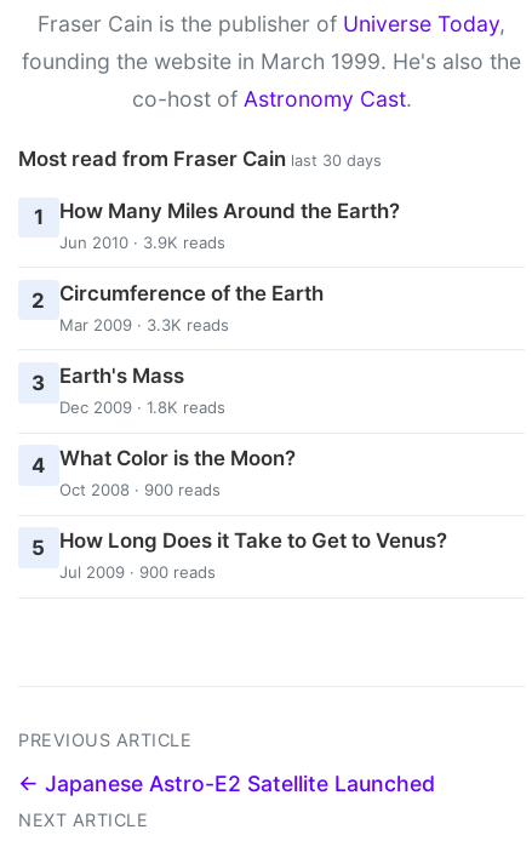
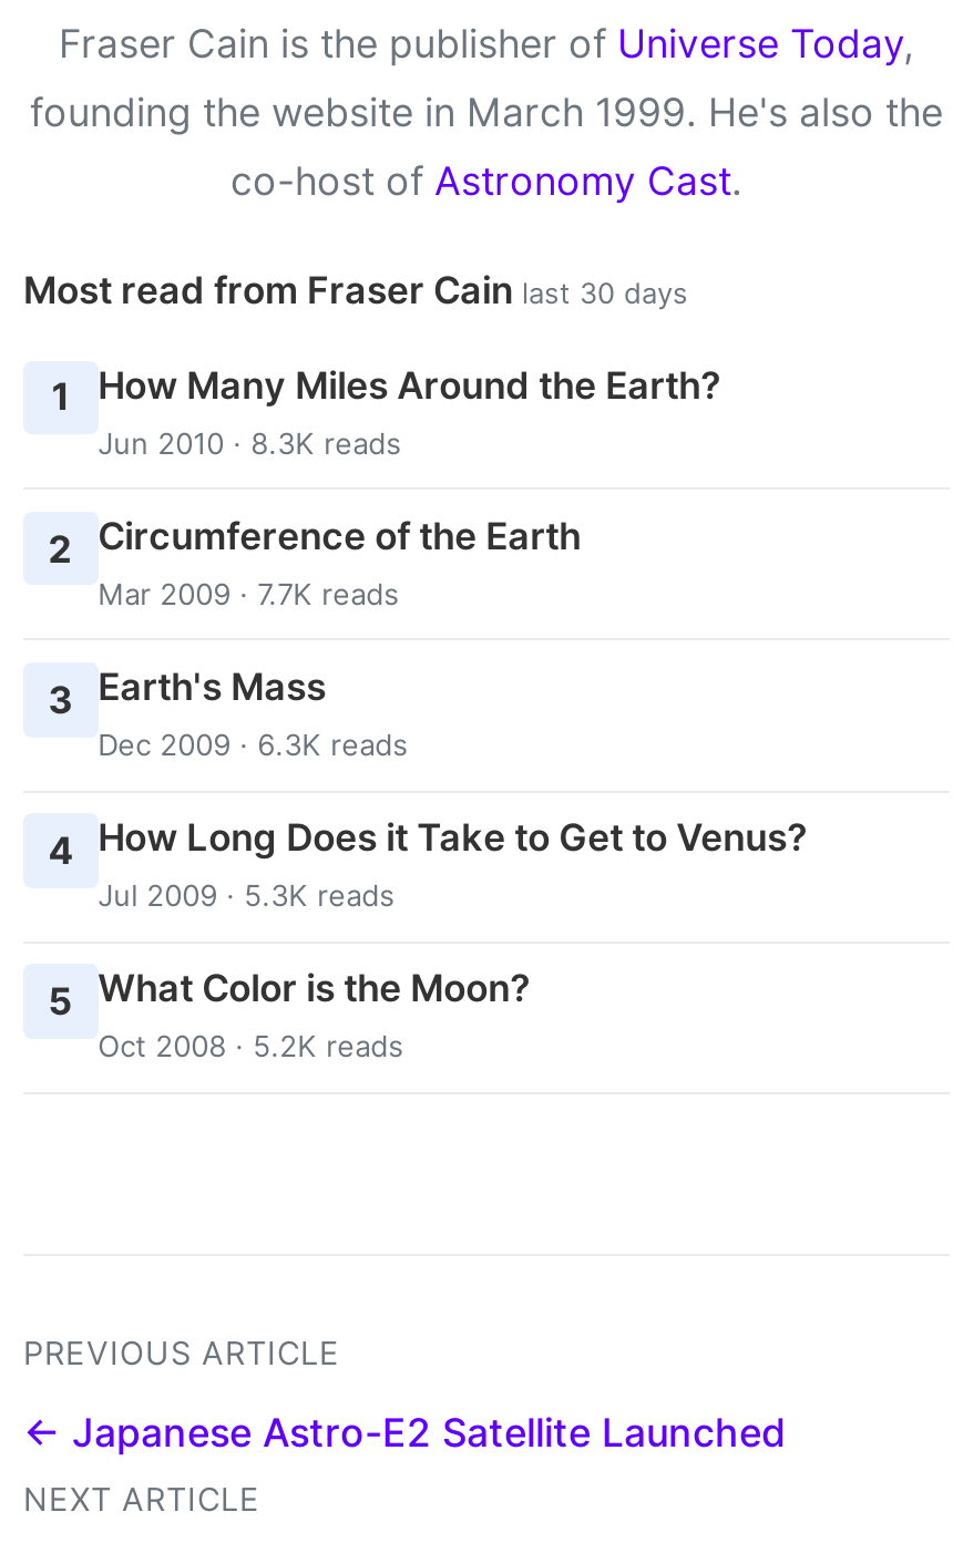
- Jun 2010 · 3.9K reads
+ Jun 2010 · 8.3K reads

- Mar 2009 · 3.3K reads
+ Mar 2009 · 7.7K reads

- Dec 2009 · 1.8K reads
+ Dec 2009 · 6.3K reads

- 4 What Color is the Moon?
- Oct 2008 · 900 reads
+ 4 How Long Does it Take to Get to Venus?
+ Jul 2009 · 5.3K reads

- 5 How Long Does it Take to Get to Venus?
- Jul 2009 · 900 reads
+ 5 What Color is the Moon?
+ Oct 2008 · 5.2K reads
